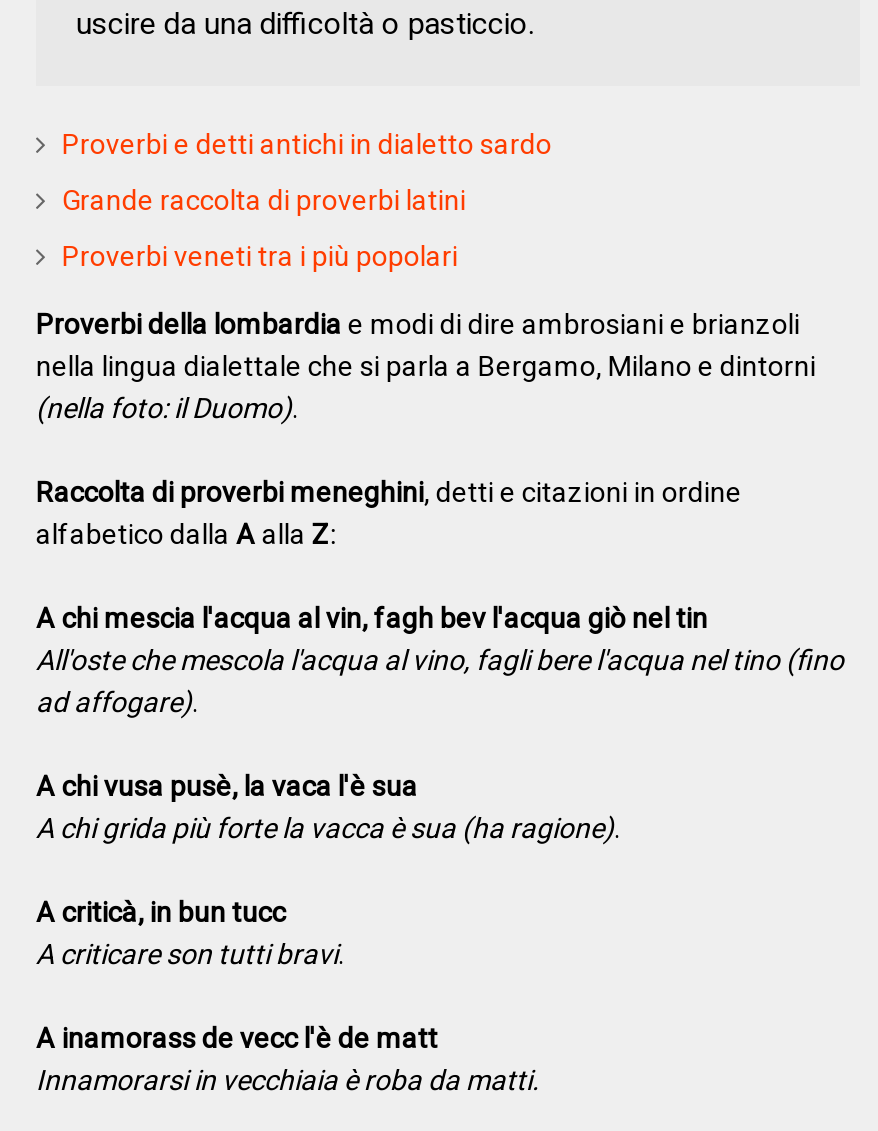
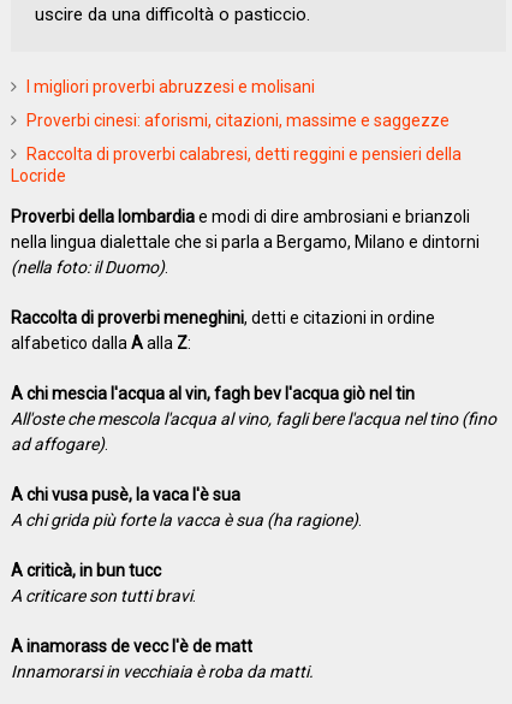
- Proverbi e detti antichi in dialetto sardo
+ I migliori proverbi abruzzesi e molisani

- Grande raccolta di proverbi latini
+ Proverbi cinesi: aforismi, citazioni, massime e saggezze

- Proverbi veneti tra i più popolari
+ Raccolta di proverbi calabresi, detti reggini e pensieri della
+ Locride
